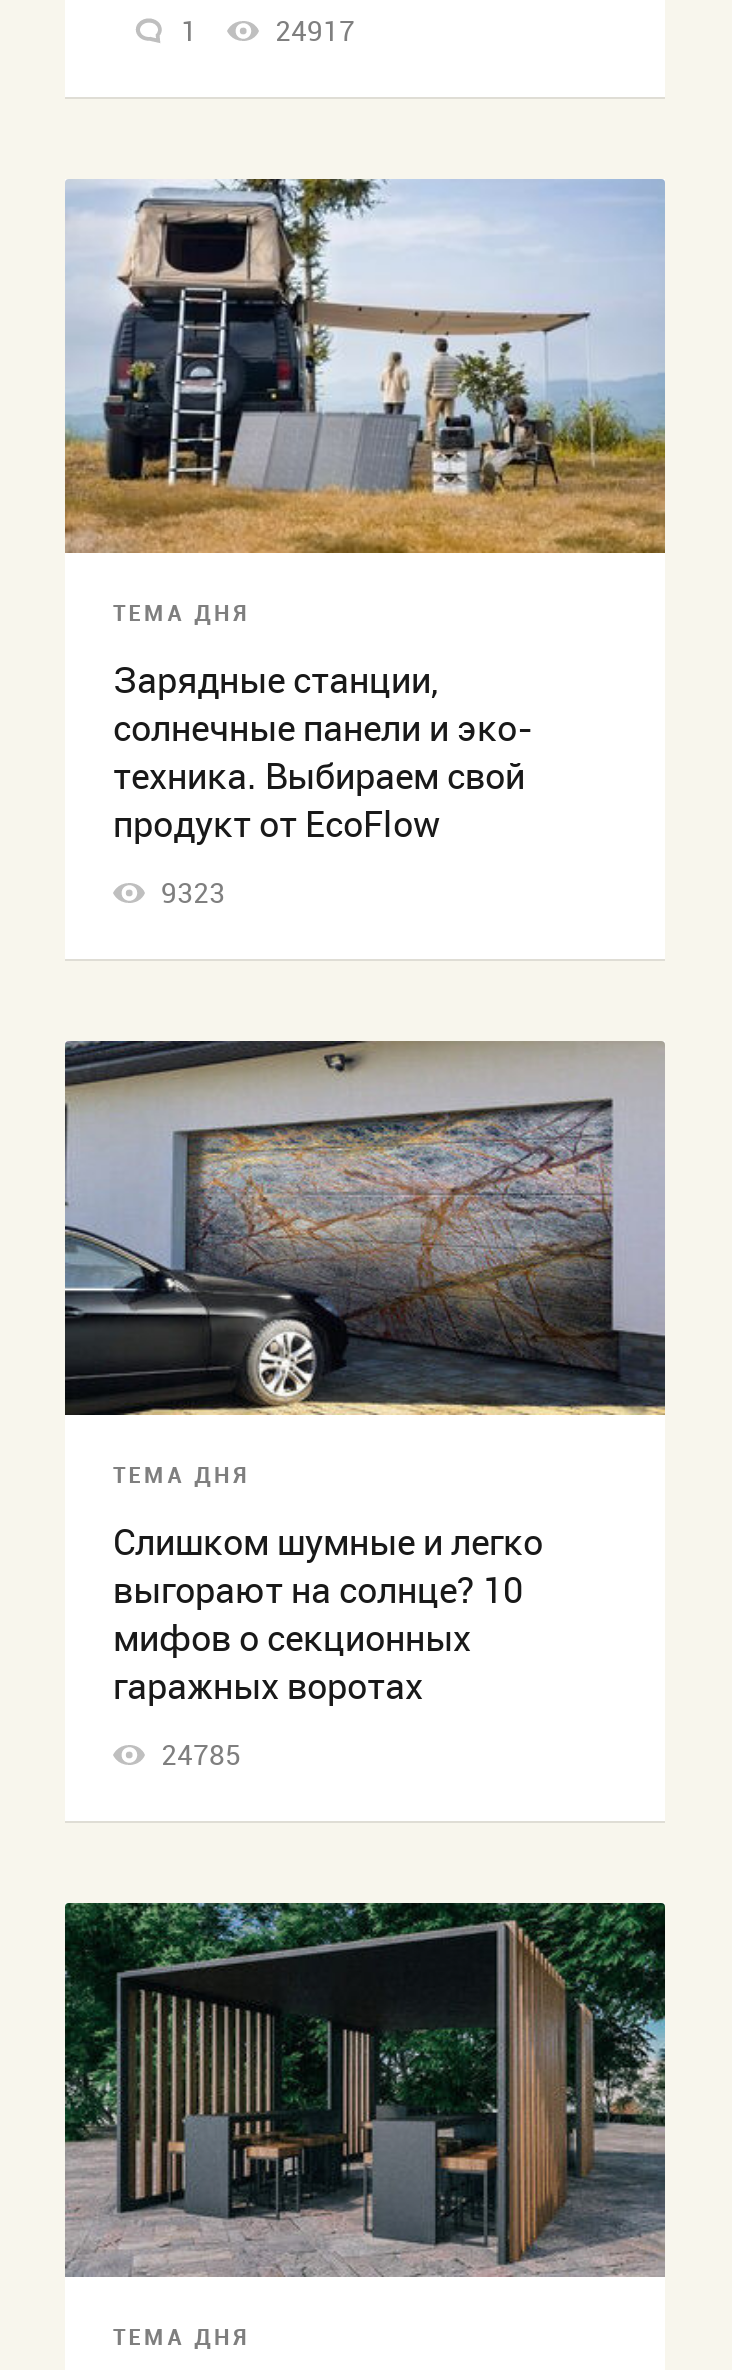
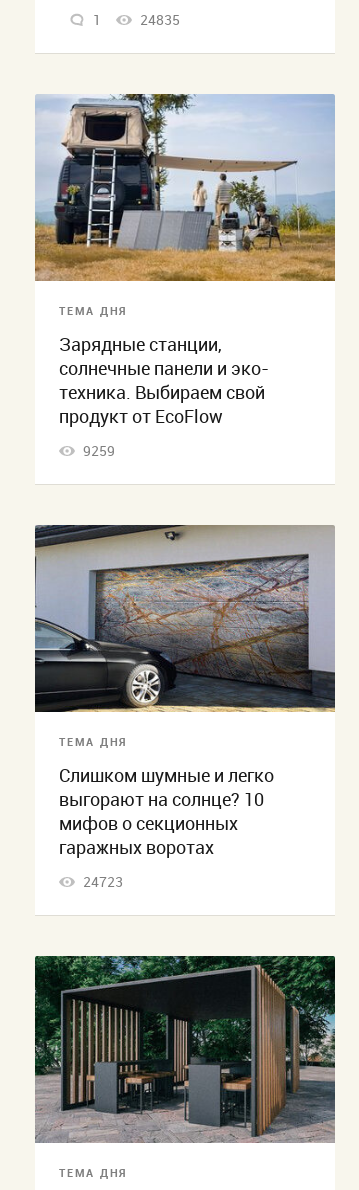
- 24917
+ 24835

- 9323
+ 9259

- 24785
+ 24723
